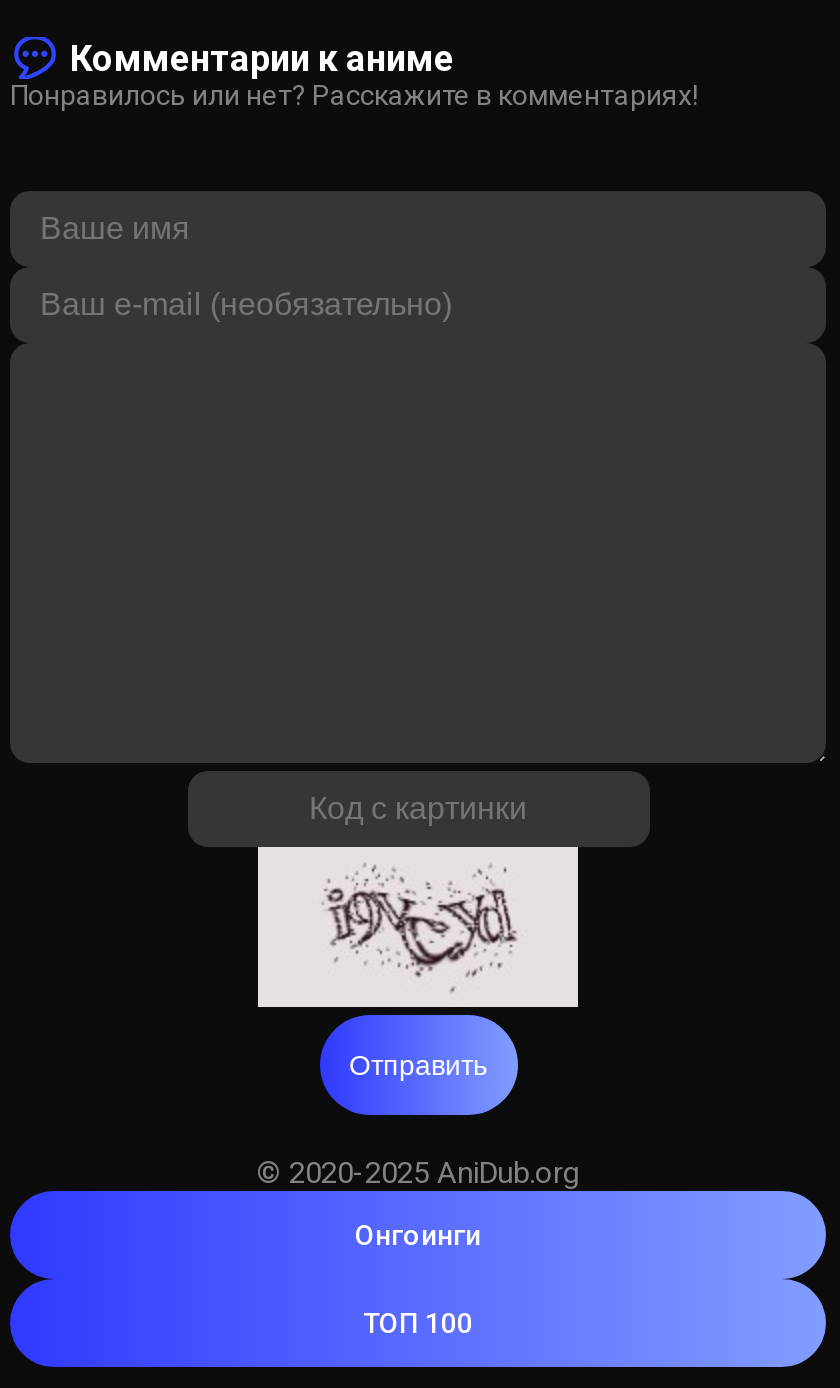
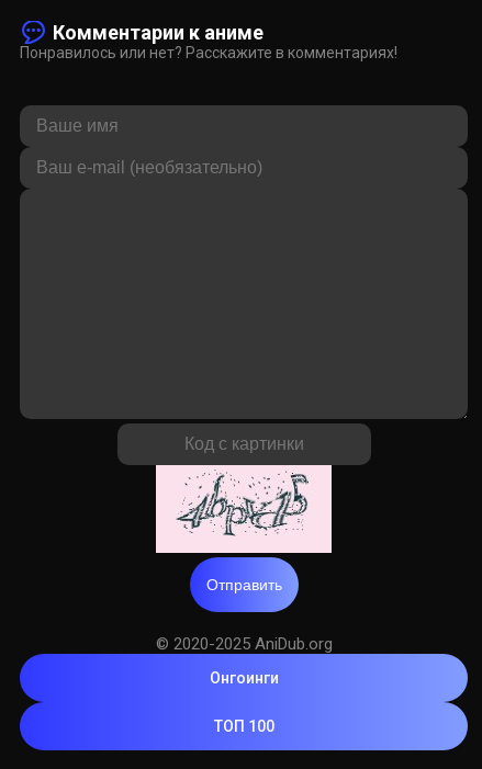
- [image]
+ [image]
